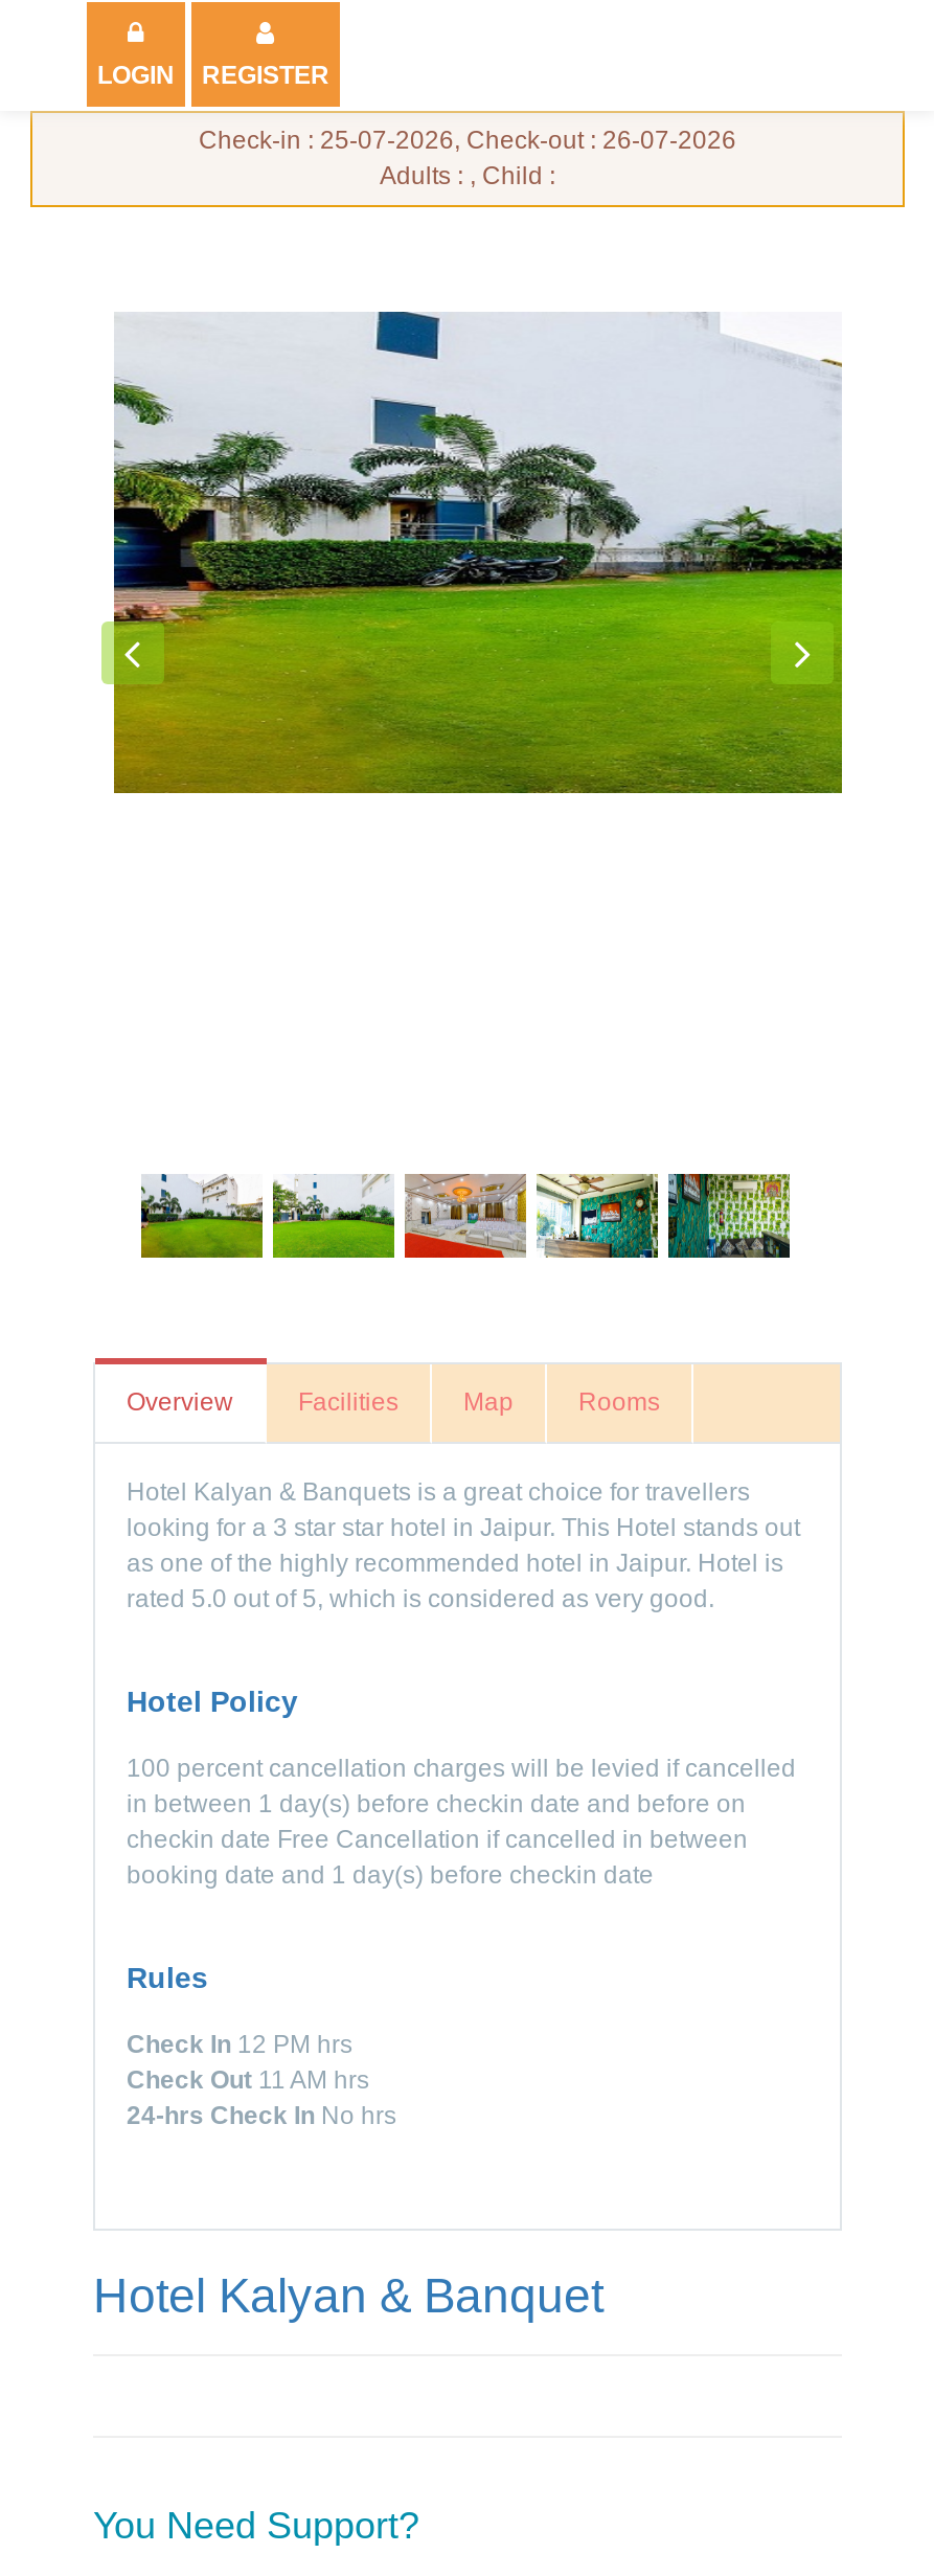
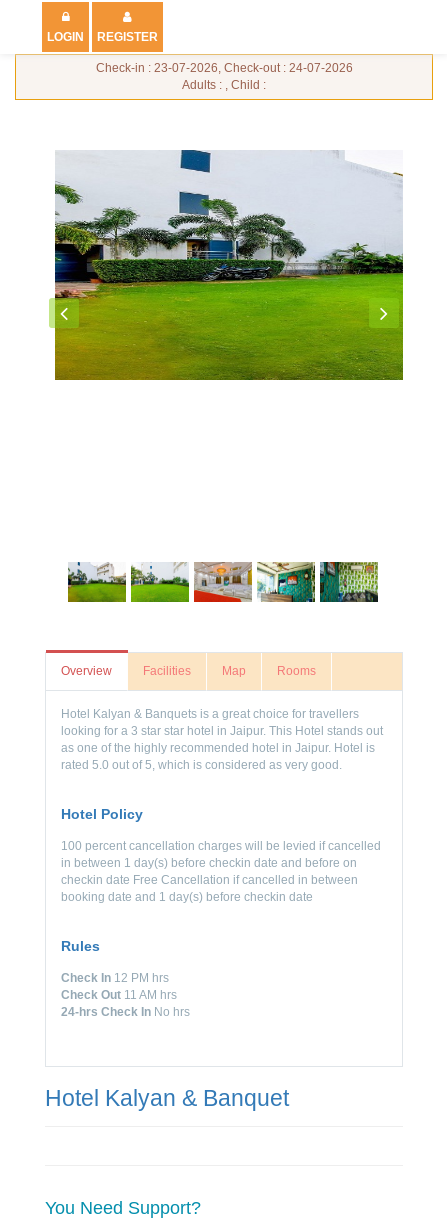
- Check-in : 25-07-2026, Check-out : 26-07-2026
+ Check-in : 23-07-2026, Check-out : 24-07-2026
